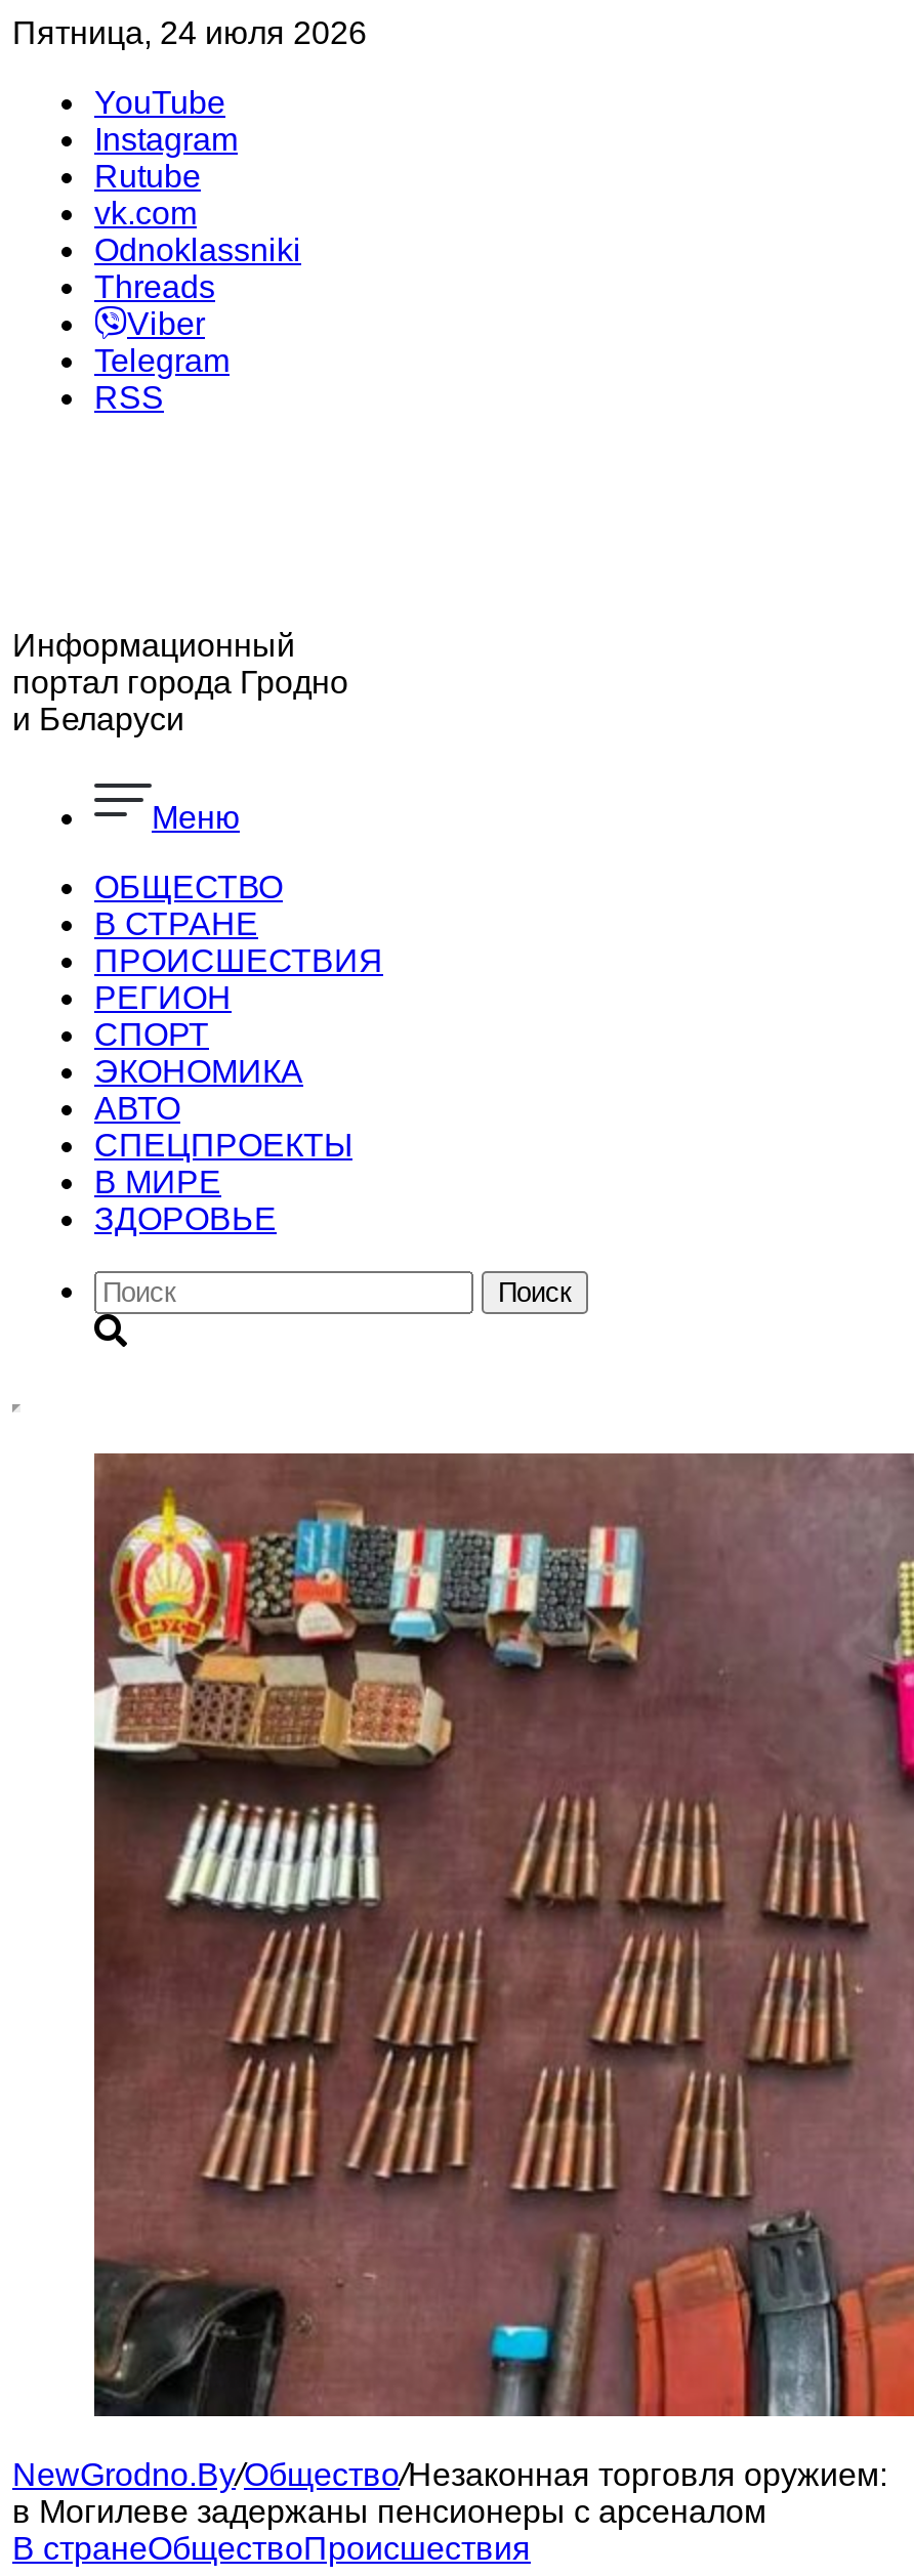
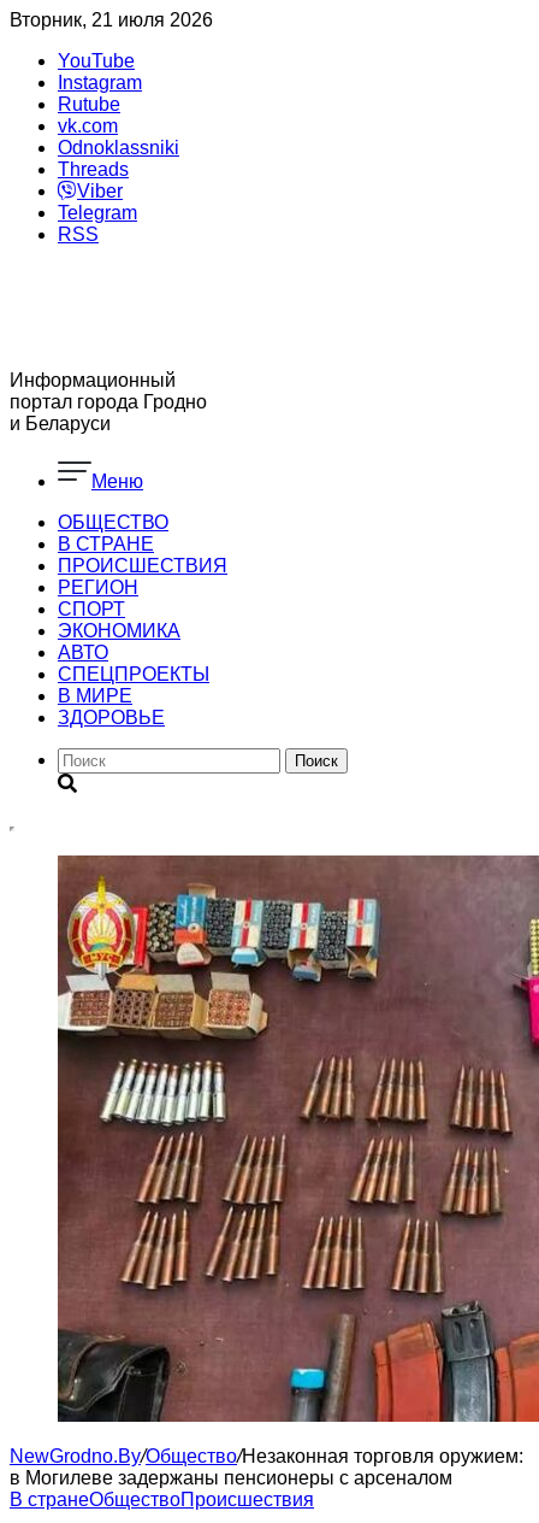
- Пятница, 24 июля 2026
+ Вторник, 21 июля 2026
